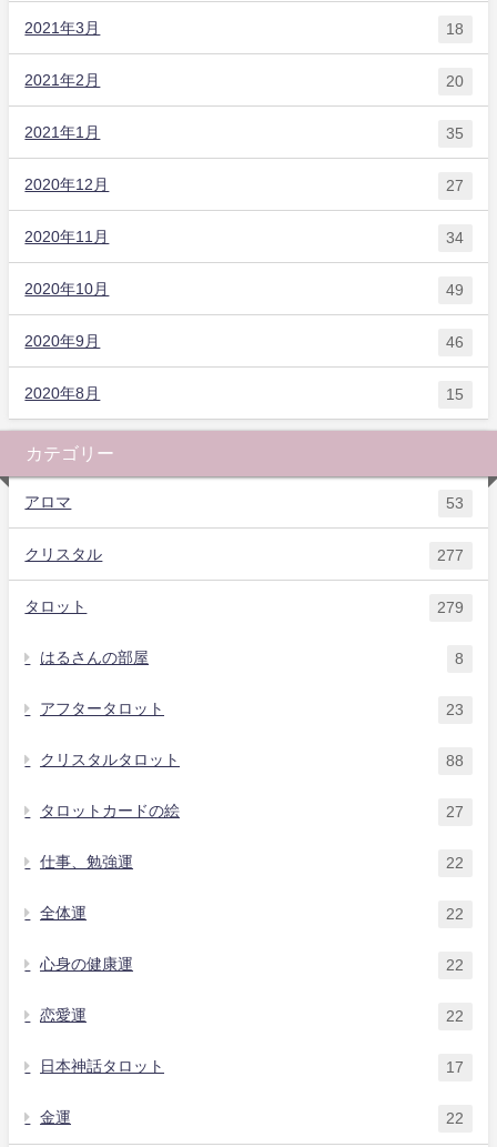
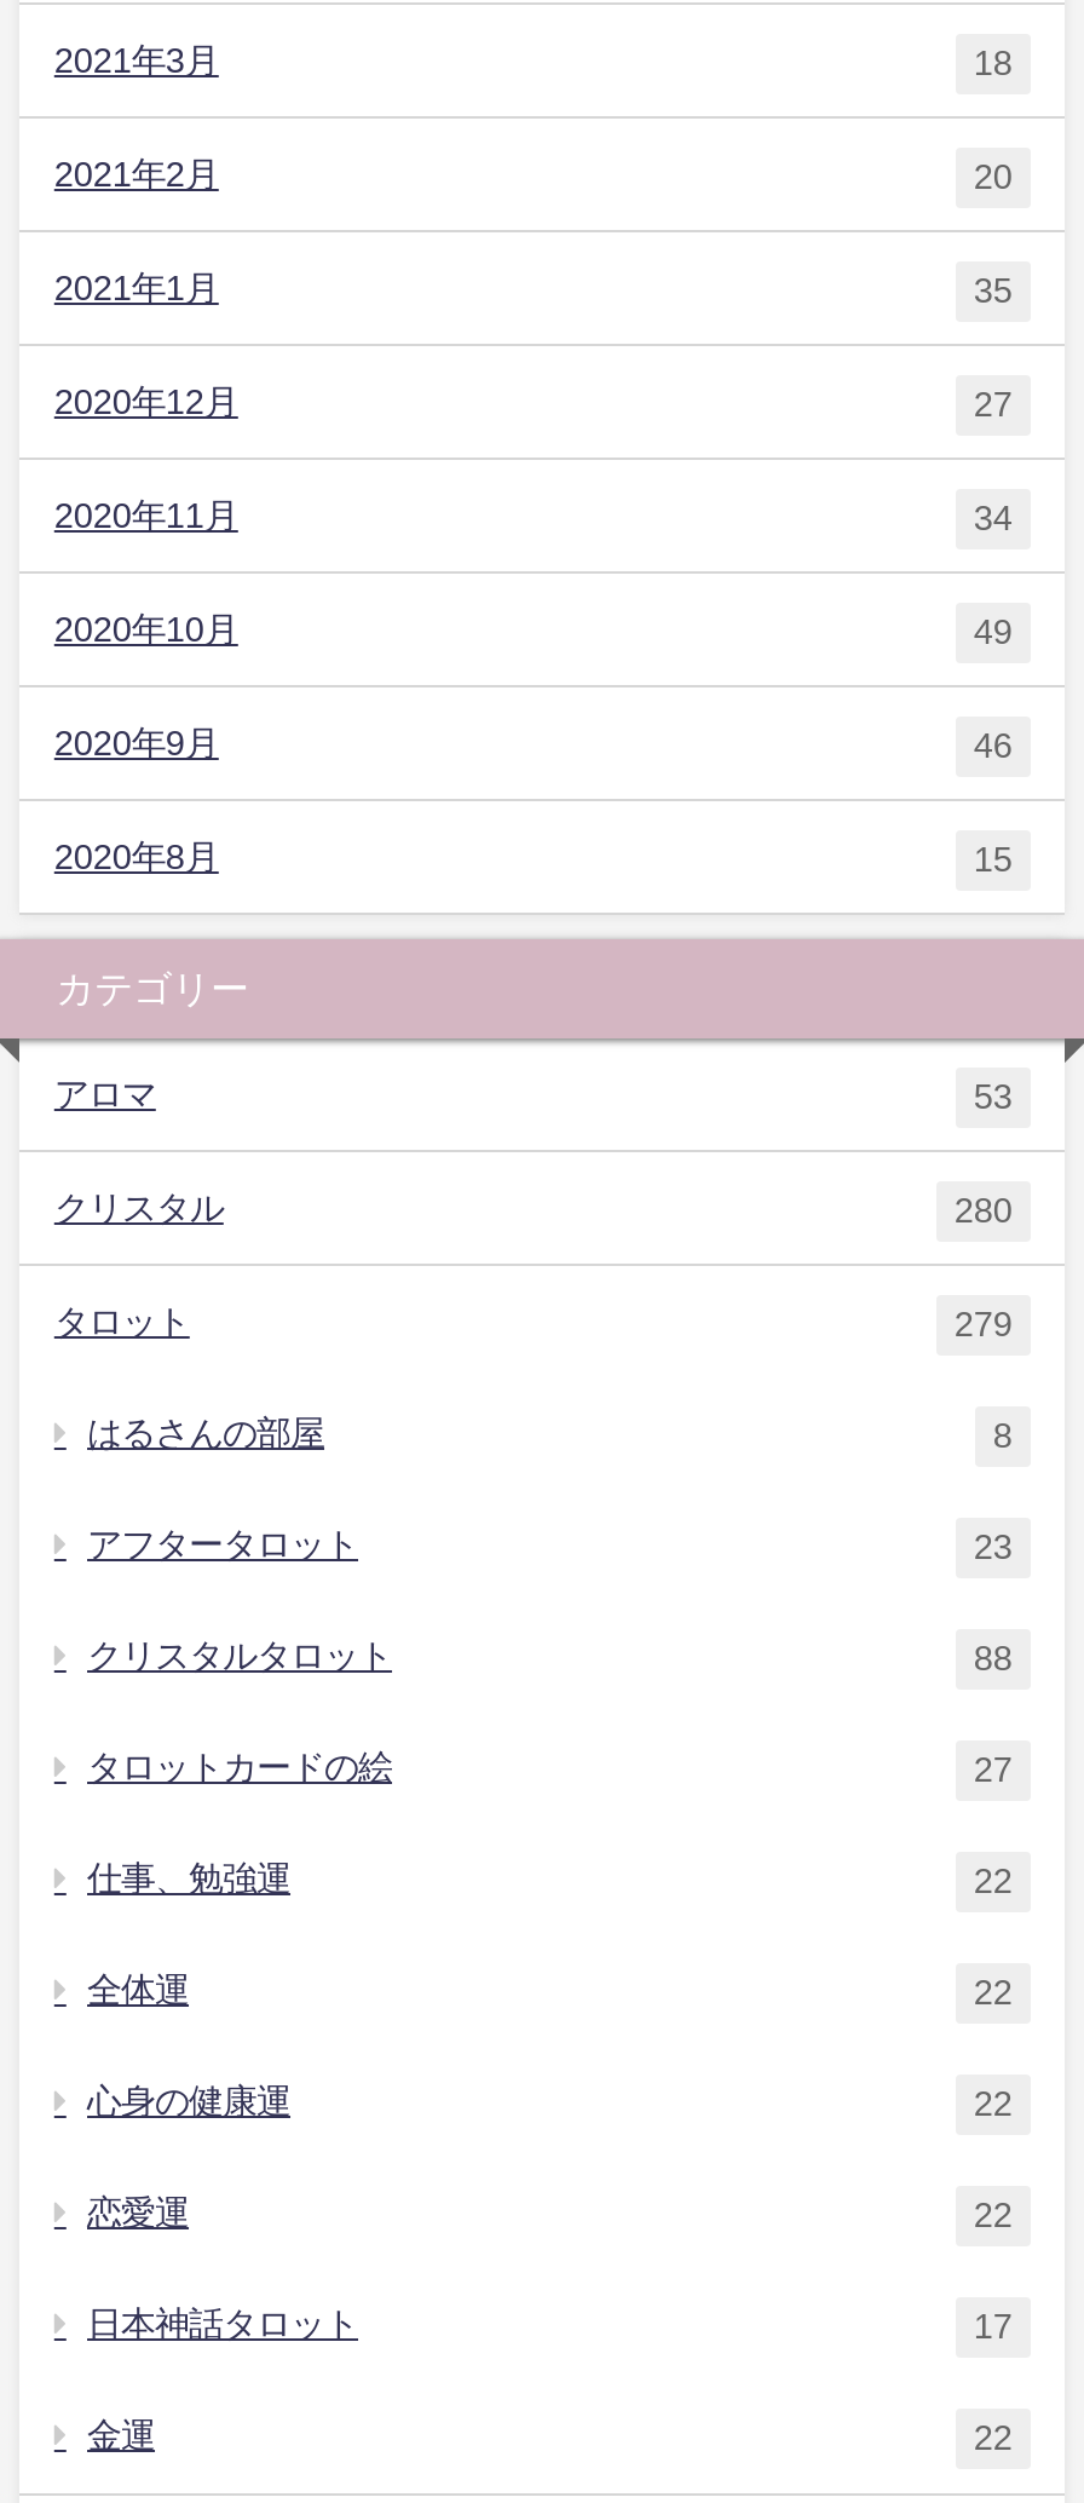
- 277
+ 280
